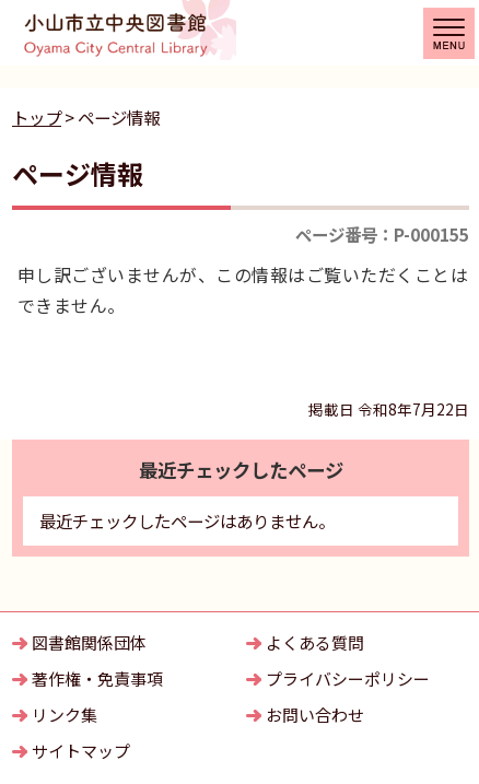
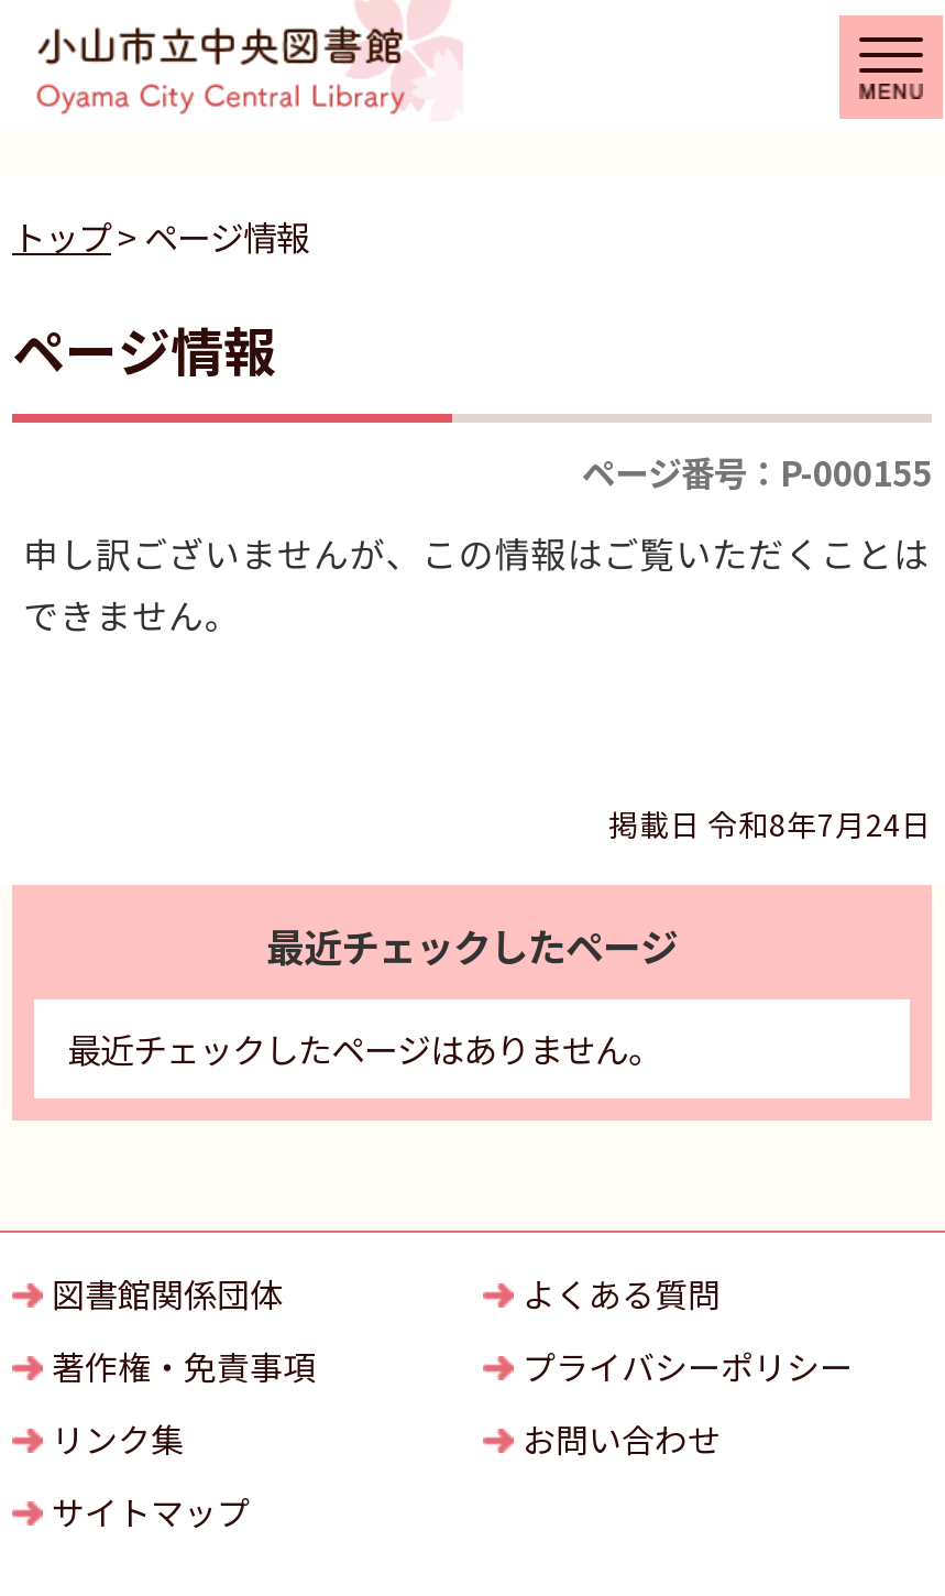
- 掲載日 令和8年7月22日
+ 掲載日 令和8年7月24日
